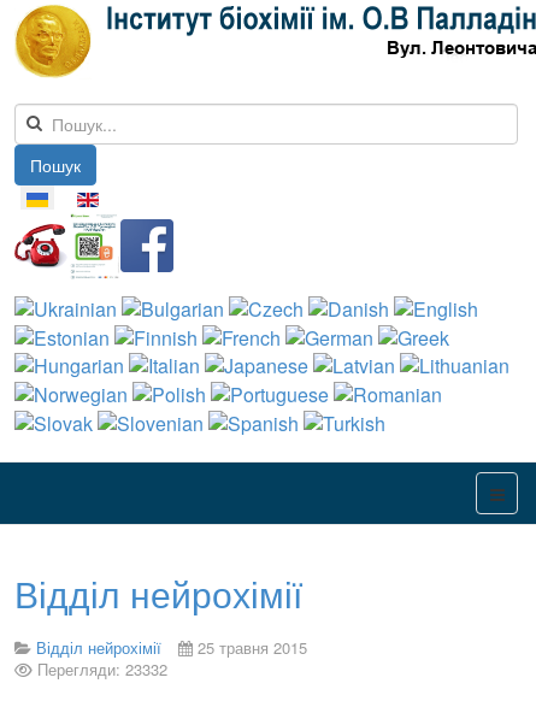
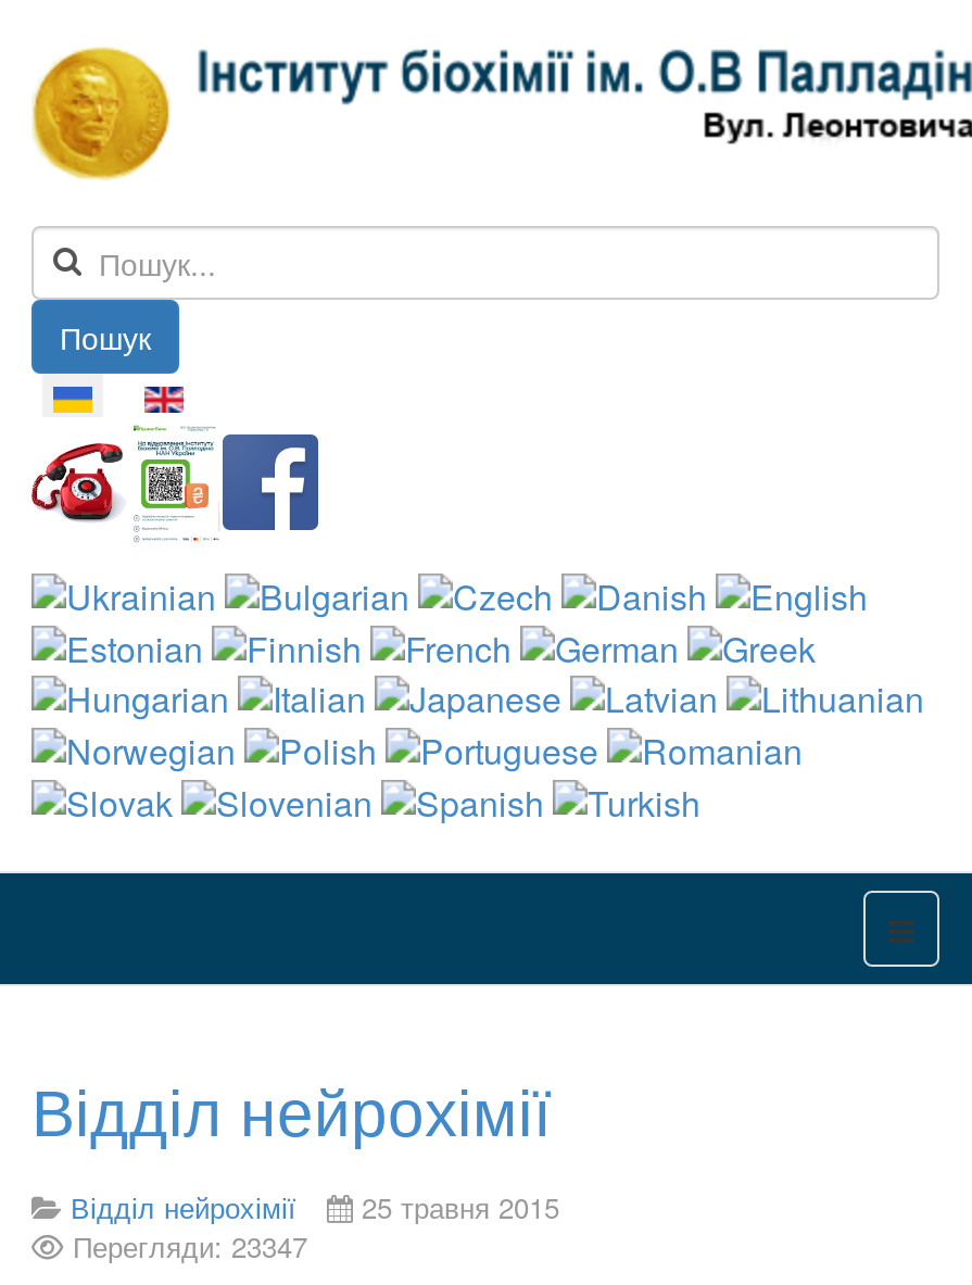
- Перегляди: 23332
+ Перегляди: 23347
